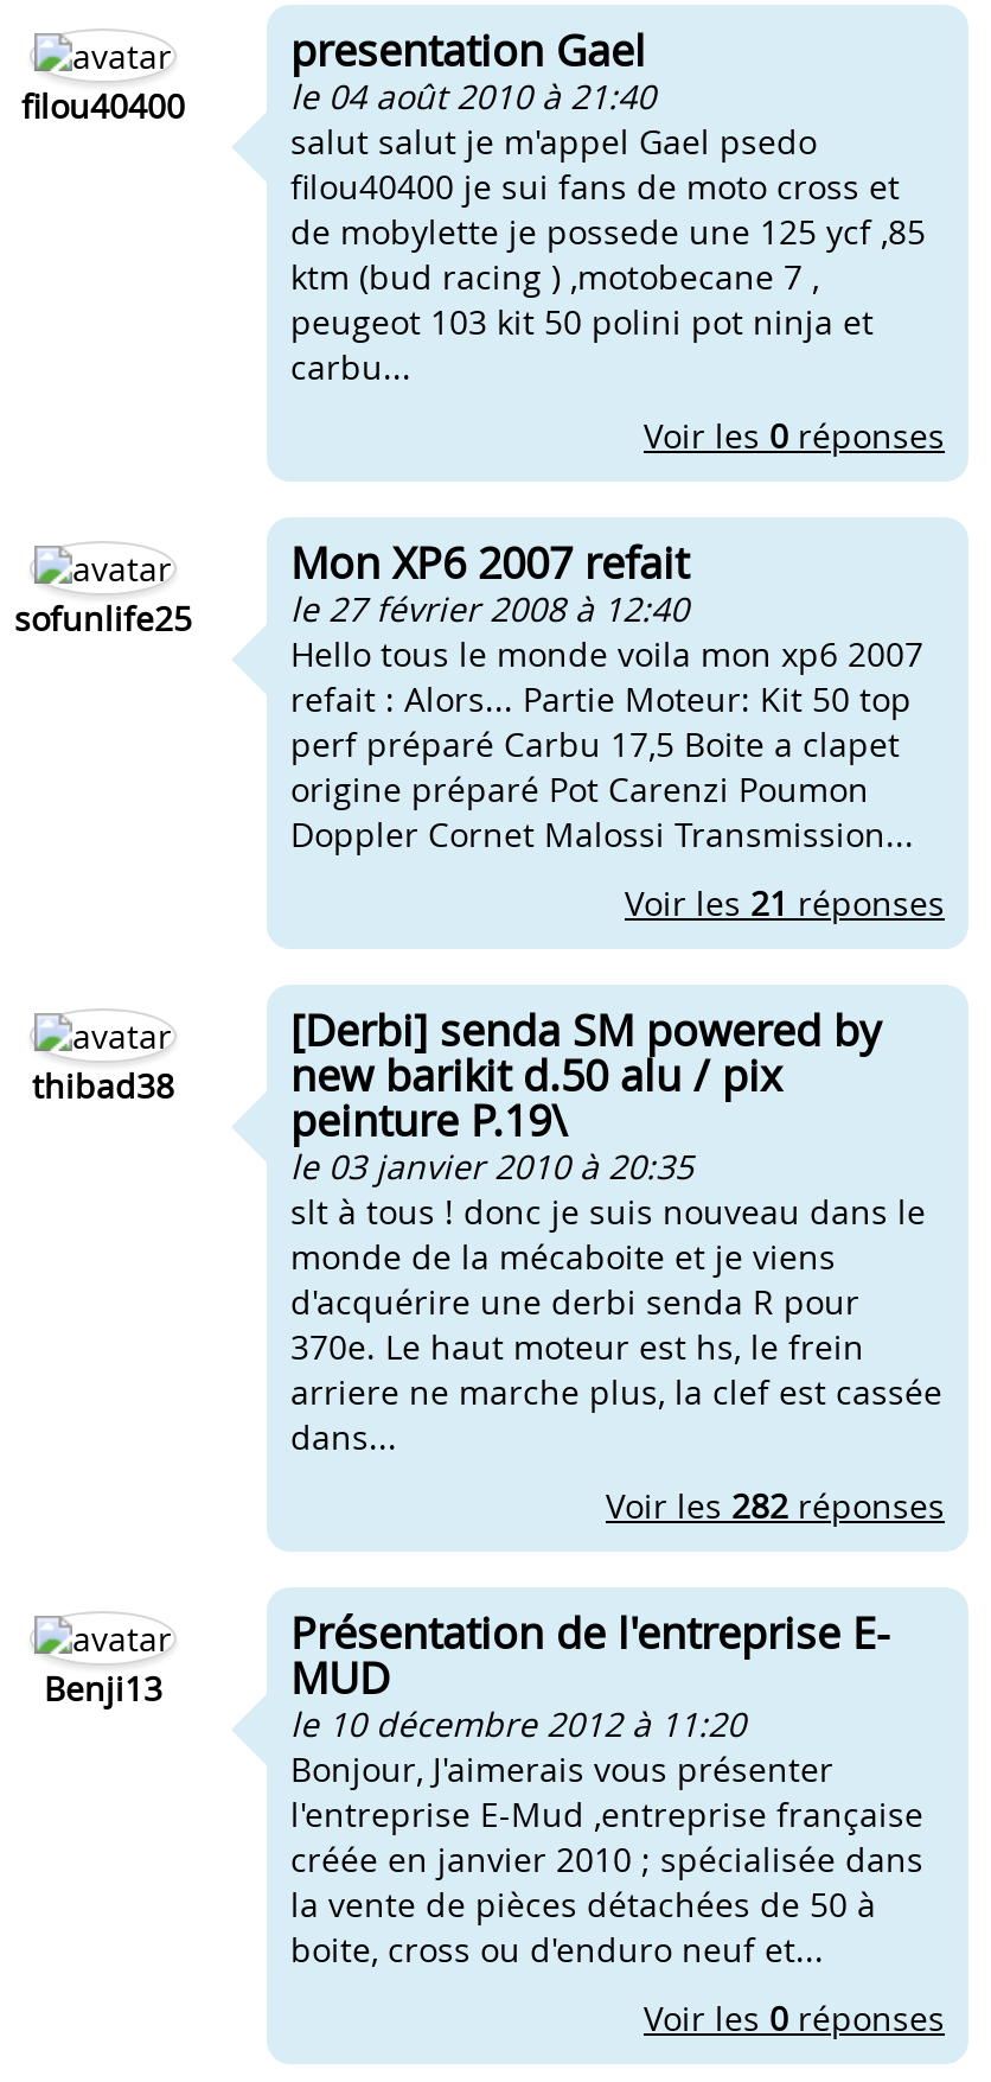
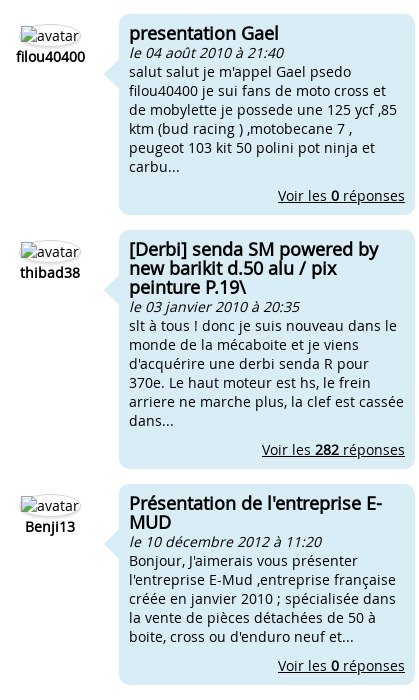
- Mon XP6 2007 refait
- le 27 février 2008 à 12:40
- Hello tous le monde voila mon xp6 2007
- refait : Alors... Partie Moteur: Kit 50 top
- perf préparé Carbu 17,5 Boite a clapet
- origine préparé Pot Carenzi Poumon
- Doppler Cornet Malossi Transmission...
- Voir les 21 réponses

- sofunlife25
